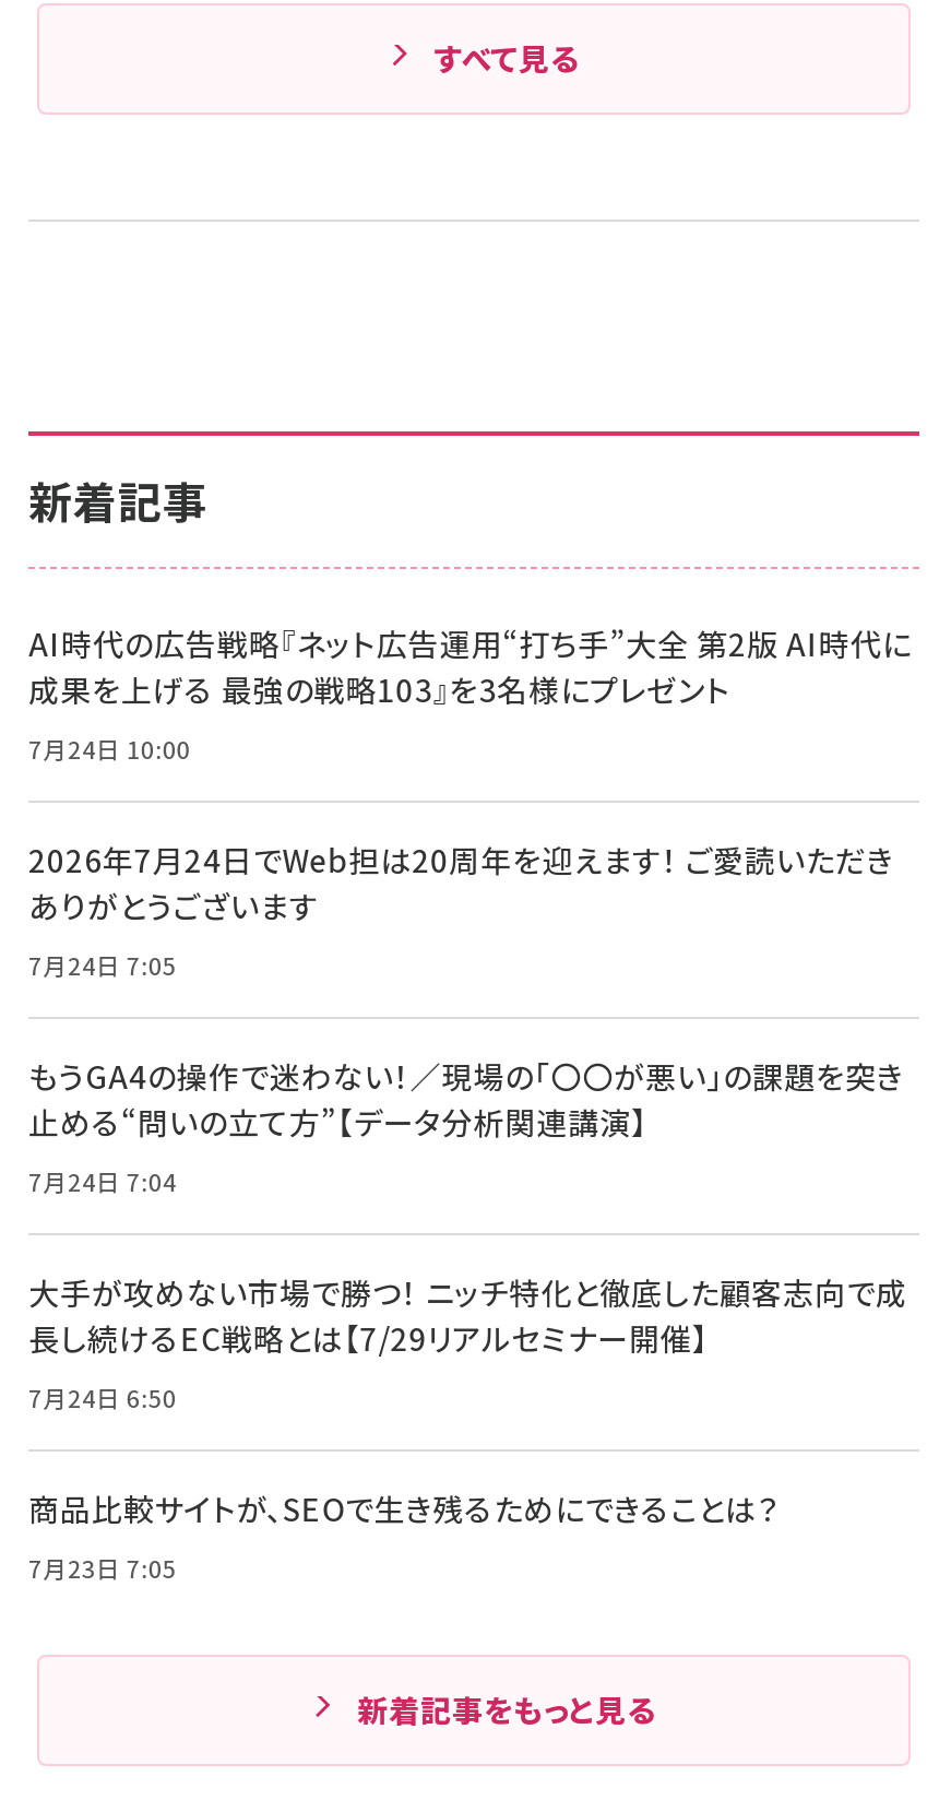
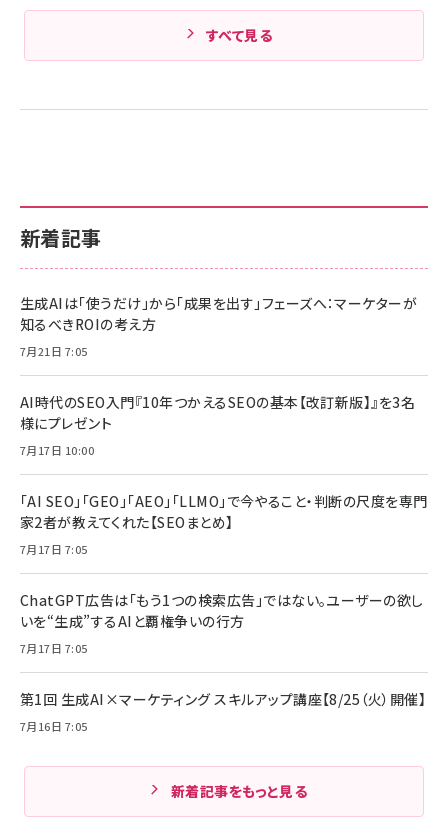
- AI時代の広告戦略『ネット広告運用“打ち手”大全 第2版 AI時代に
- 成果を上げる 最強の戦略103』を3名様にプレゼント
- 7月24日 10:00
+ 生成AIは「使うだけ」から「成果を出す」フェーズへ：マーケターが
+ 知るべきROIの考え方
+ 7月21日 7:05

- 2026年7月24日でWeb担は20周年を迎えます！ ご愛読いただき
- ありがとうございます
- 7月24日 7:05
+ AI時代のSEO入門『10年つかえるSEOの基本【改訂新版】』を3名
+ 様にプレゼント
+ 7月17日 10:00

- もうGA4の操作で迷わない！／現場の「〇〇が悪い」の課題を突き
- 止める“問いの立て方”【データ分析関連講演】
- 7月24日 7:04
+ 「AI SEO」「GEO」「AEO」「LLMO」で今やること・判断の尺度を専門
+ 家2者が教えてくれた【SEOまとめ】
+ 7月17日 7:05

- 大手が攻めない市場で勝つ！ ニッチ特化と徹底した顧客志向で成
- 長し続けるEC戦略とは【7/29リアルセミナー開催】
- 7月24日 6:50
+ ChatGPT広告は「もう1つの検索広告」ではない。ユーザーの欲し
+ いを“生成”するAIと覇権争いの行方
+ 7月17日 7:05

- 商品比較サイトが、SEOで生き残るためにできることは？
- 7月23日 7:05
+ 第1回 生成AI×マーケティング スキルアップ講座【8/25（火）開催】
+ 7月16日 7:05
